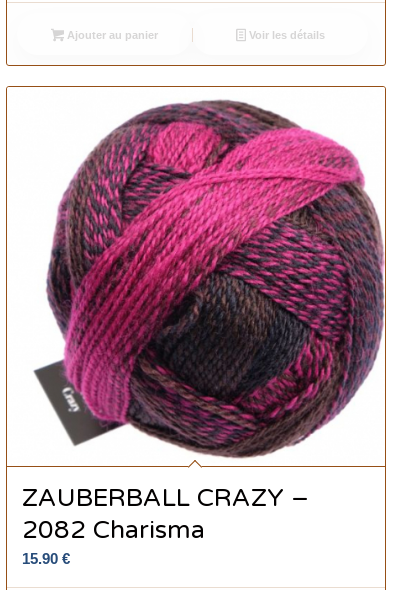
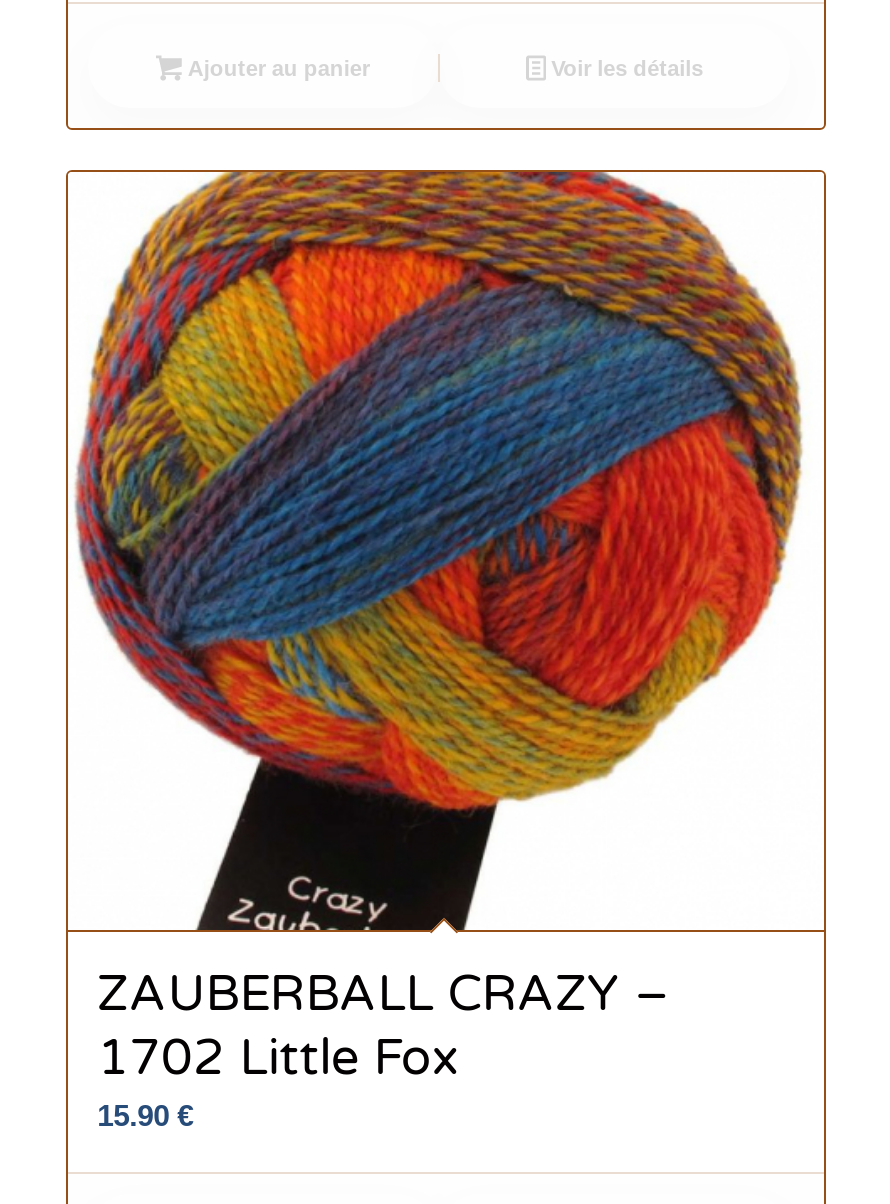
- [image]
+ [image]

- 2082 Charisma
+ 1702 Little Fox
